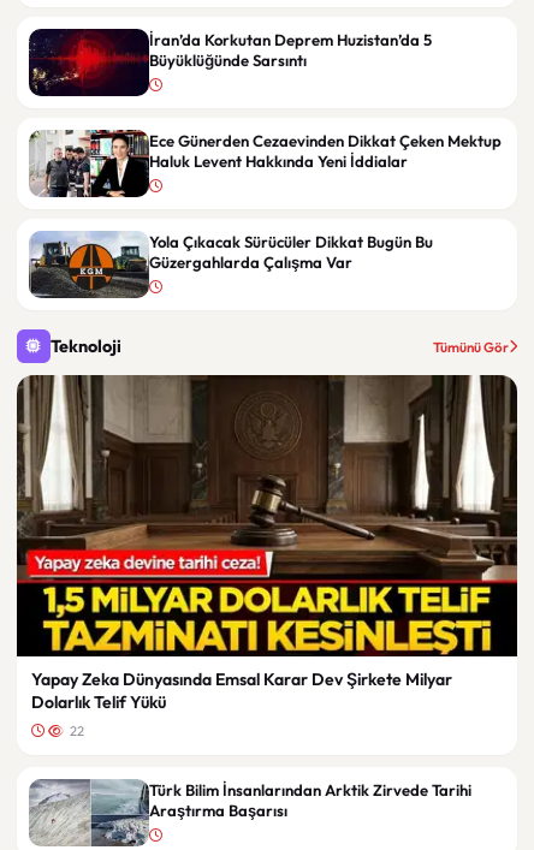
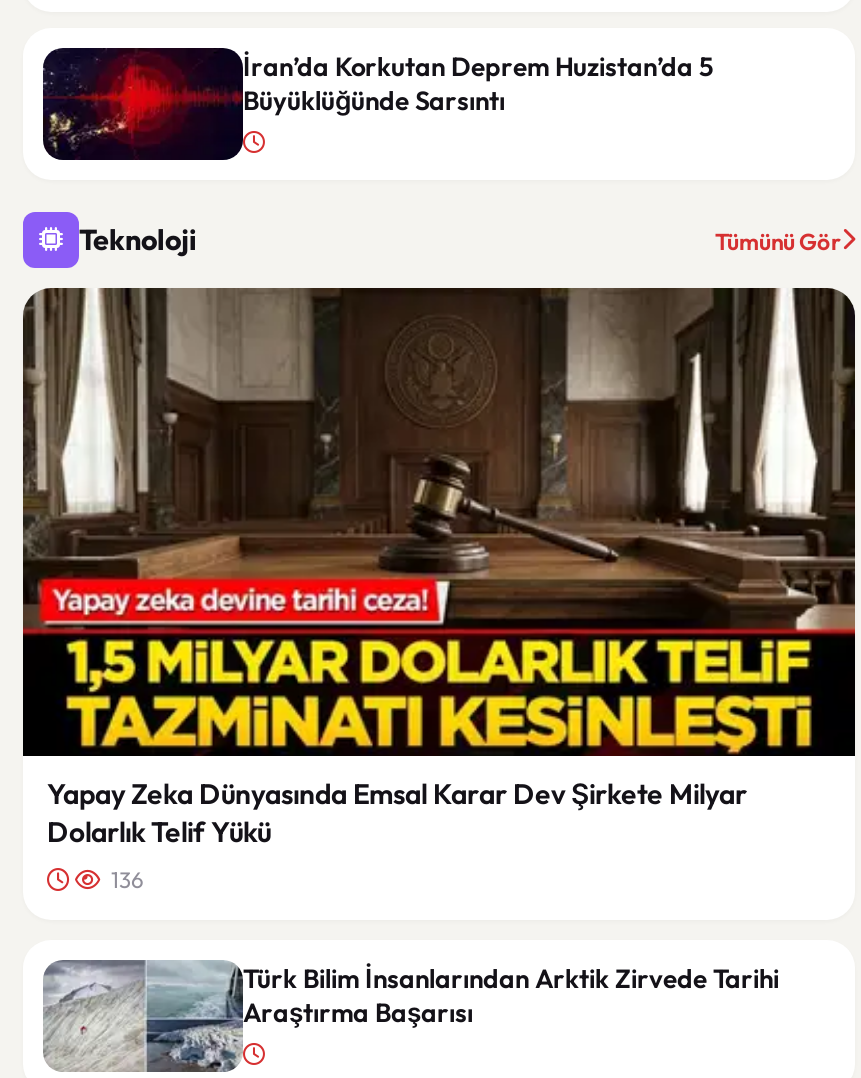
- [image]
- Ece Günerden Cezaevinden Dikkat Çeken Mektup
- Haluk Levent Hakkında Yeni İddialar

- [image]
- Yola Çıkacak Sürücüler Dikkat Bugün Bu
- Güzergahlarda Çalışma Var

- 22
+ 136
